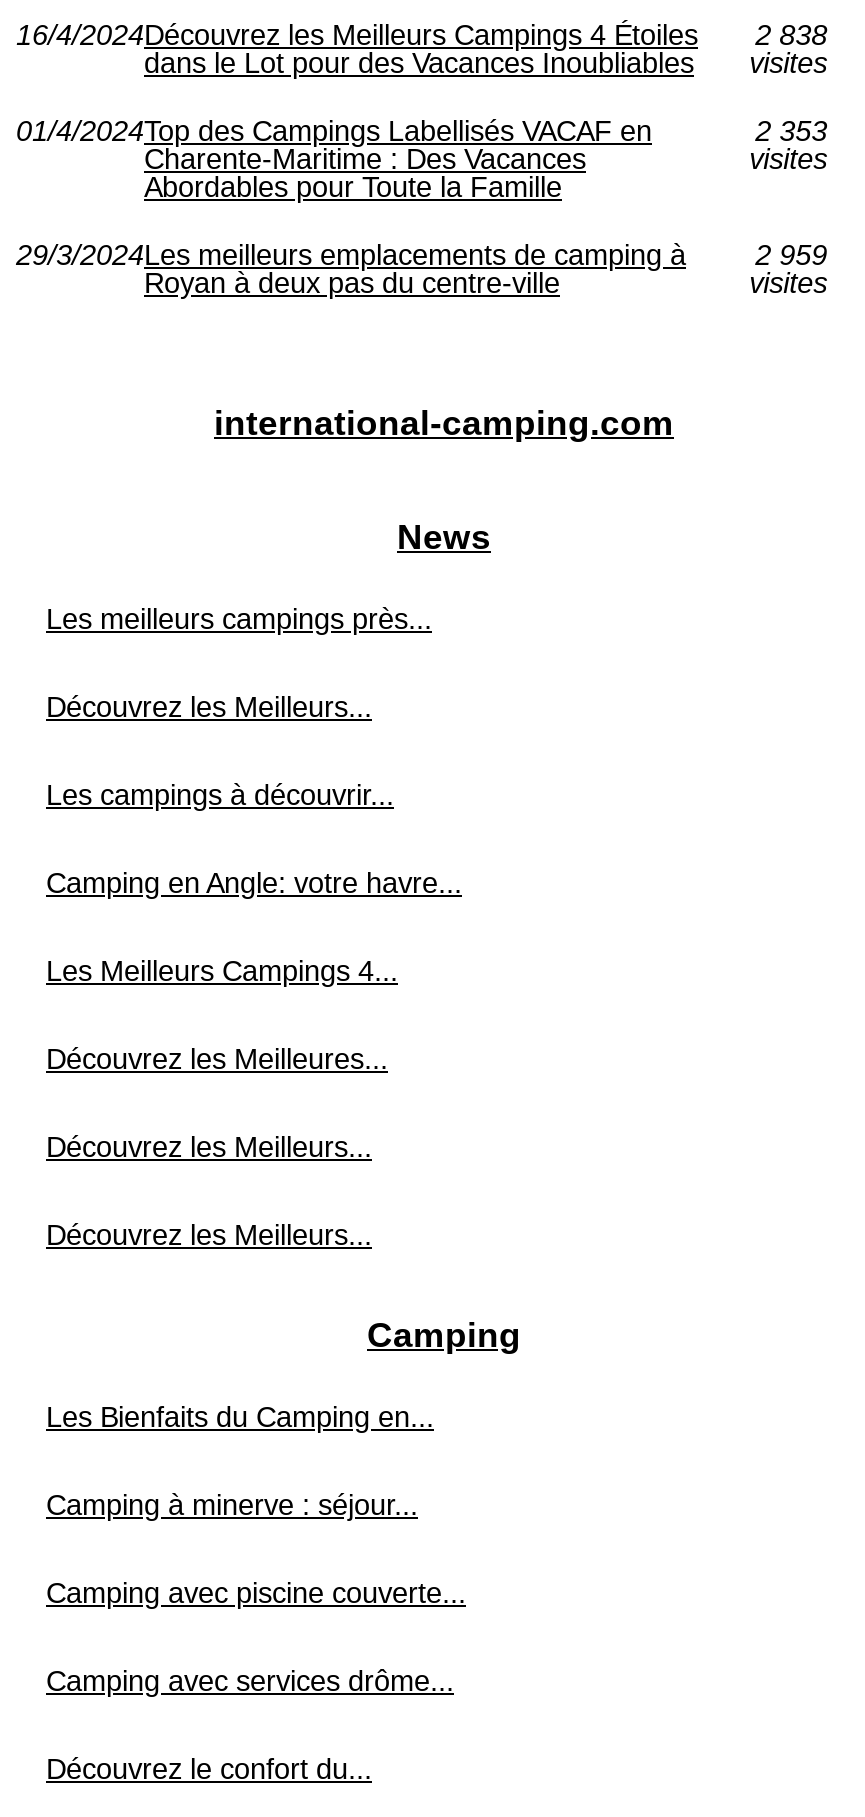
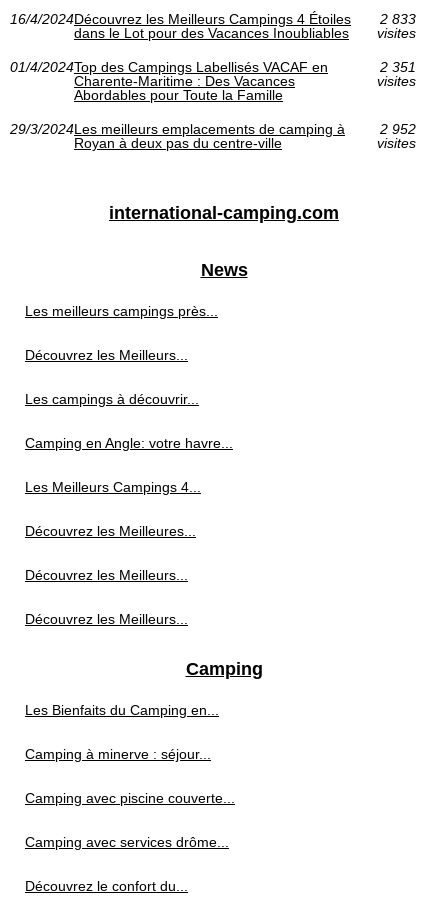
- 16/4/2024Découvrez les Meilleurs Campings 4 Étoiles 2 838
+ 16/4/2024Découvrez les Meilleurs Campings 4 Étoiles 2 833

- 2 353
+ 2 351

- 2 959
+ 2 952
